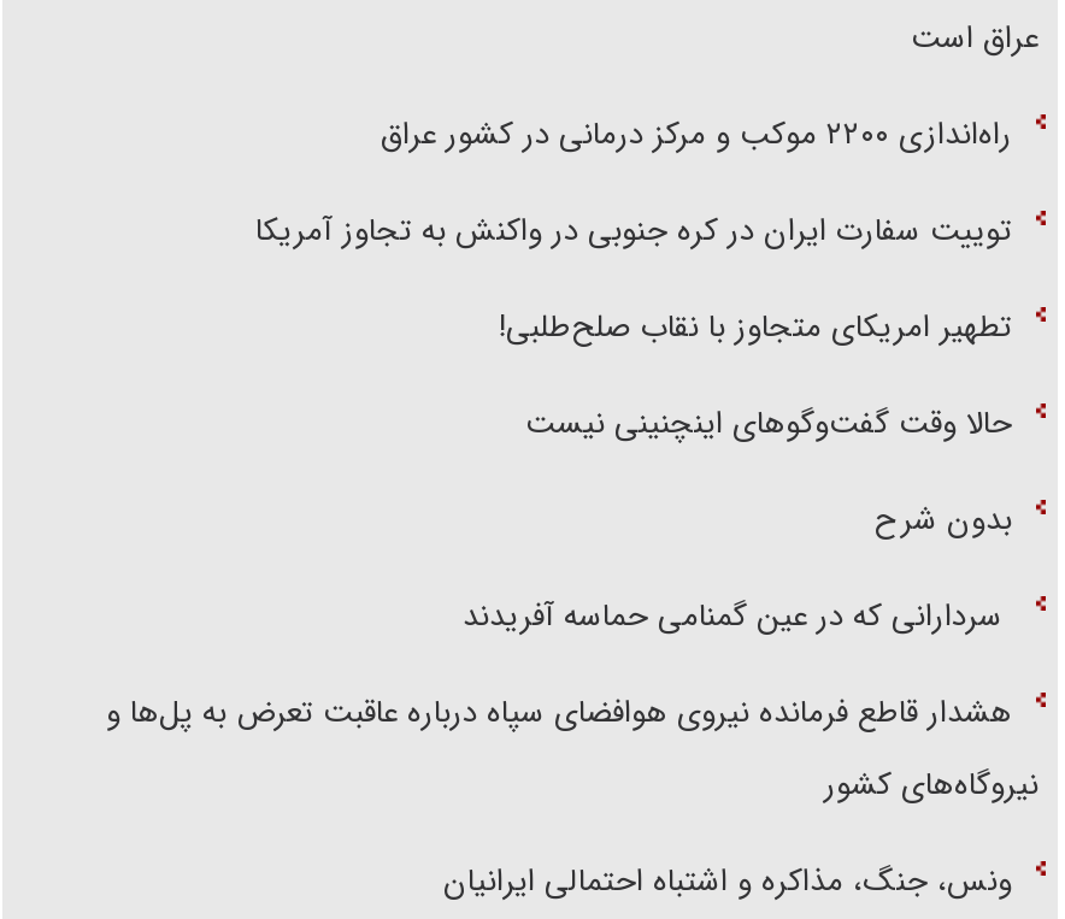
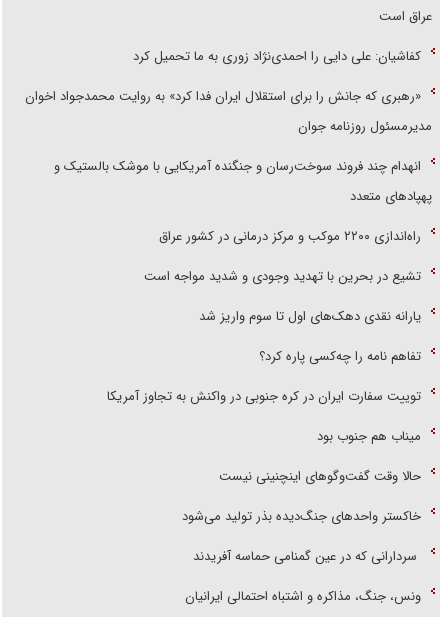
+ کفاشیان: علی دایی را احمدی‌نژاد زوری به ما تحمیل کرد
+ «رهبری که جانش را برای استقلال ایران فدا کرد» به روایت محمد‌جواد اخوان
+ مدیرمسئول روزنامه جوان
+ انهدام چند فروند سوخت‌رسان و جنگنده آمریکایی با موشک بالستیک و
+ پهپاد‌های متعدد

+ تشیع در بحرین با تهدید وجودی و شدید مواجه است
+ یارانه نقدی دهک‌های اول تا سوم واریز شد
+ تفاهم نامه را چه‌کسی پاره کرد؟

moved down: توییت سفارت ایران در کره جنوبی در واکنش به تجاوز آمریکا

- تطهیر امریکای متجاوز با نقاب صلح‌طلبی!
+ میناب هم جنوب بود

moved down: حالا وقت گفت‌و‌گو‌های اینچنینی نیست

- بدون شرح
+ خاکستر واحد‌های جنگ‌دیده بذر تولید می‌شود

moved down: سردارانی که در عین گمنامی حماسه آفریدند

- هشدار قاطع فرمانده نیروی هوافضای سپاه درباره عاقبت تعرض به پل‌ها و
- نیروگاه‌های کشور
